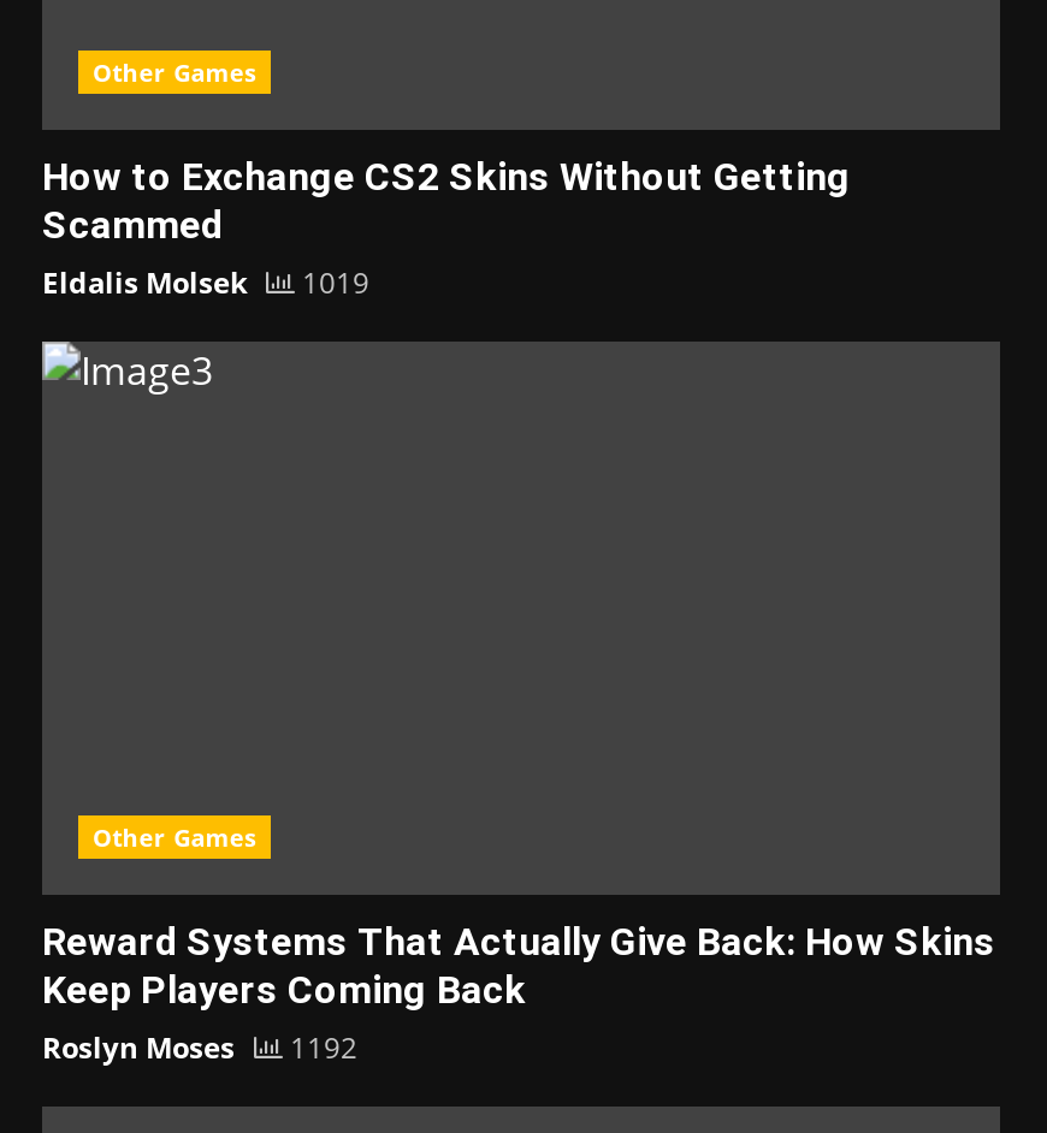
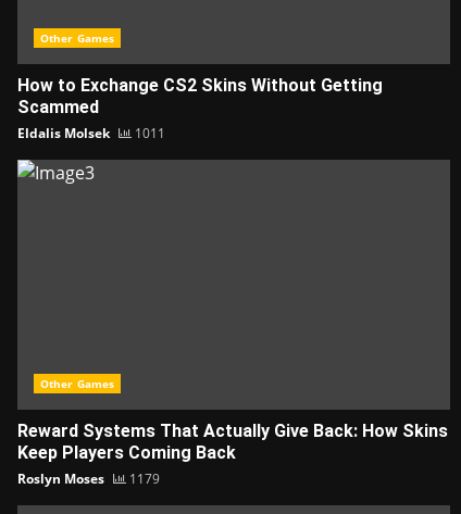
- Eldalis Molsek 1019
+ Eldalis Molsek 1011

- Roslyn Moses 1192
+ Roslyn Moses 1179
